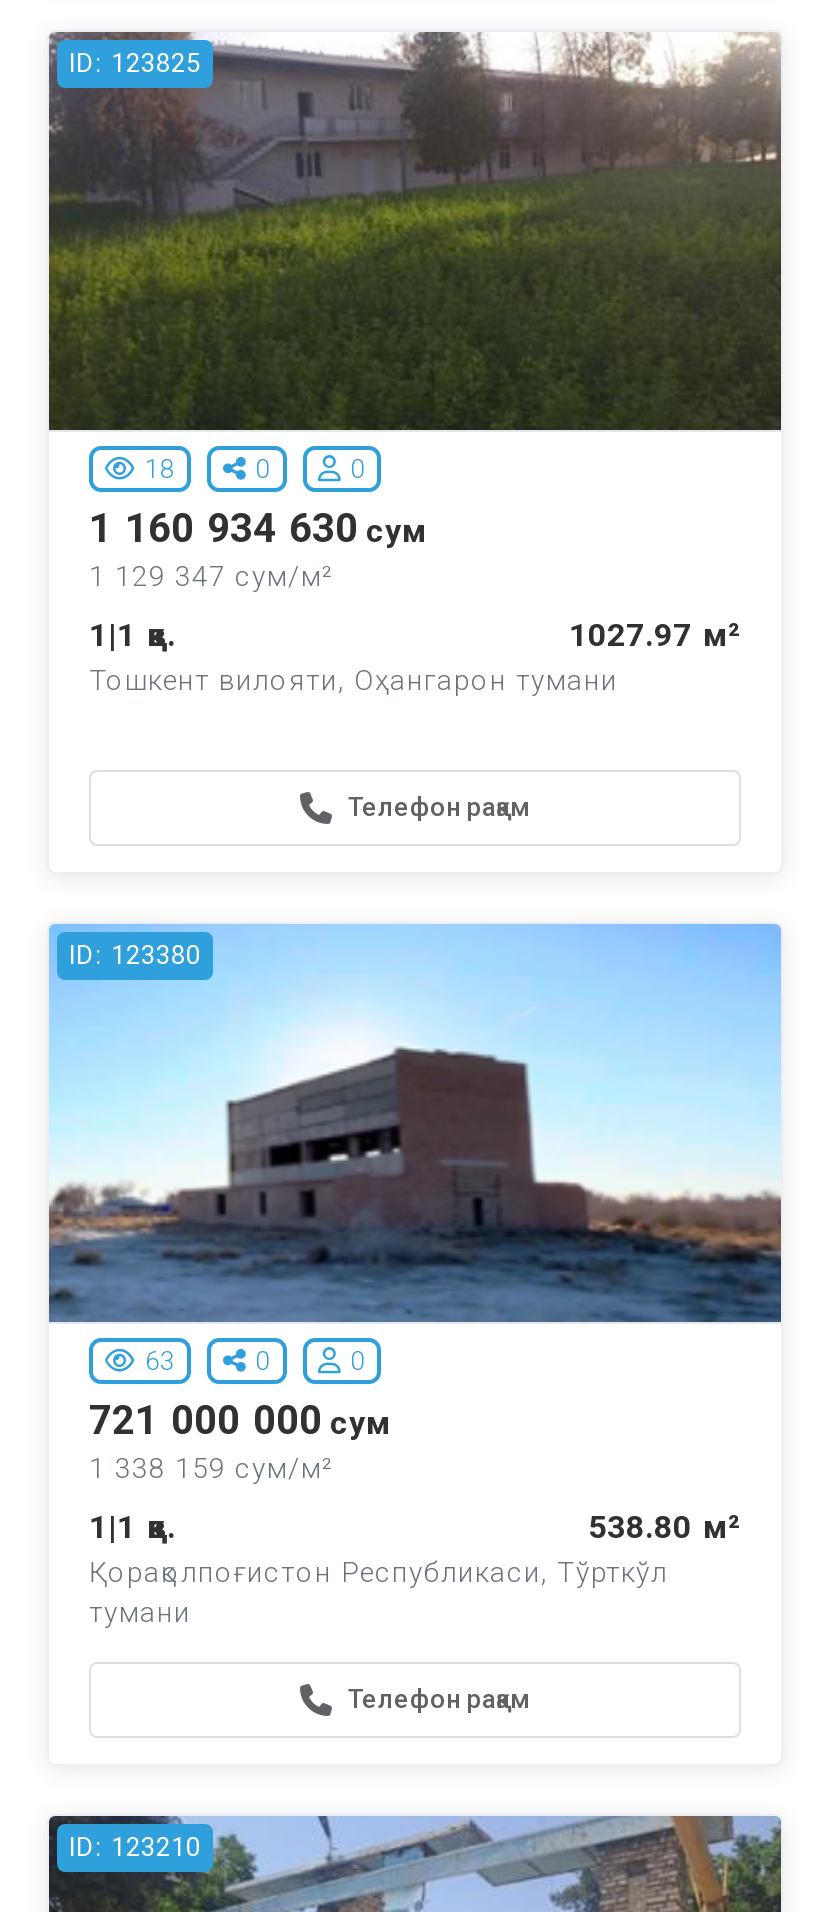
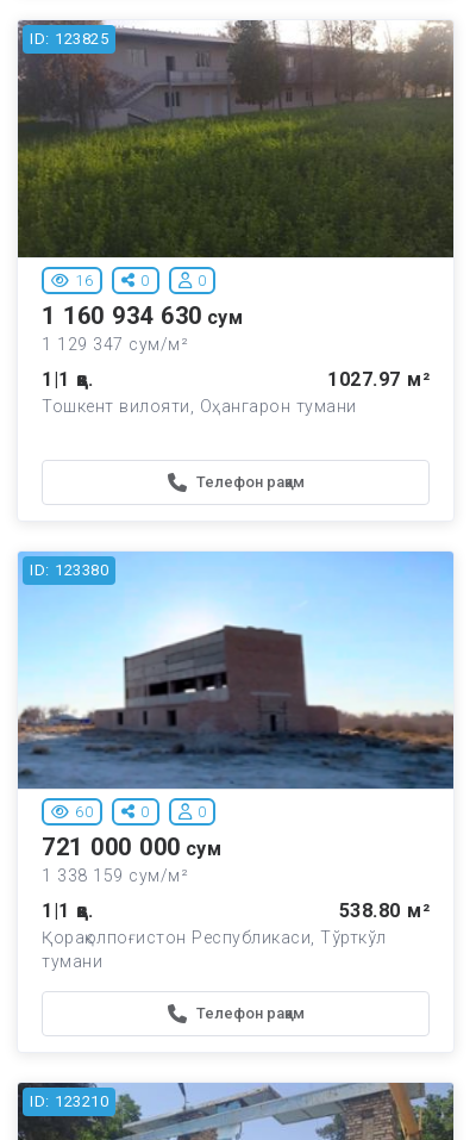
- 18
+ 16

- 63
+ 60
